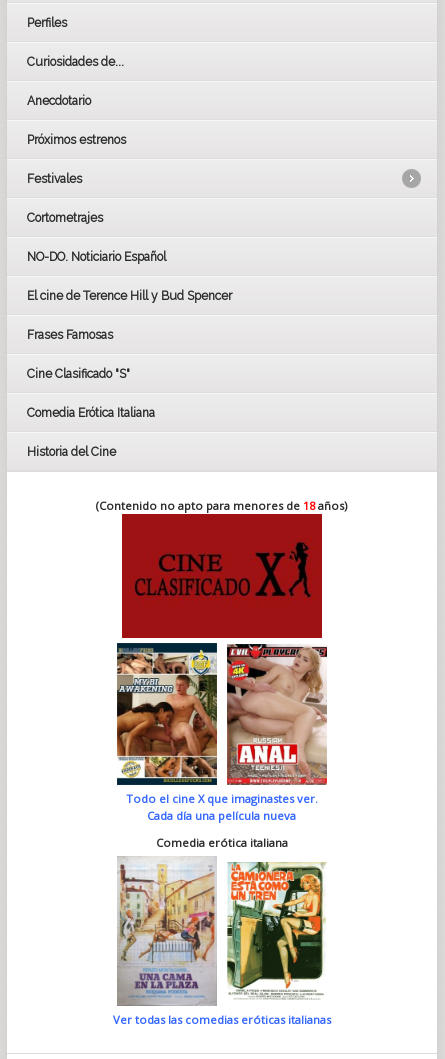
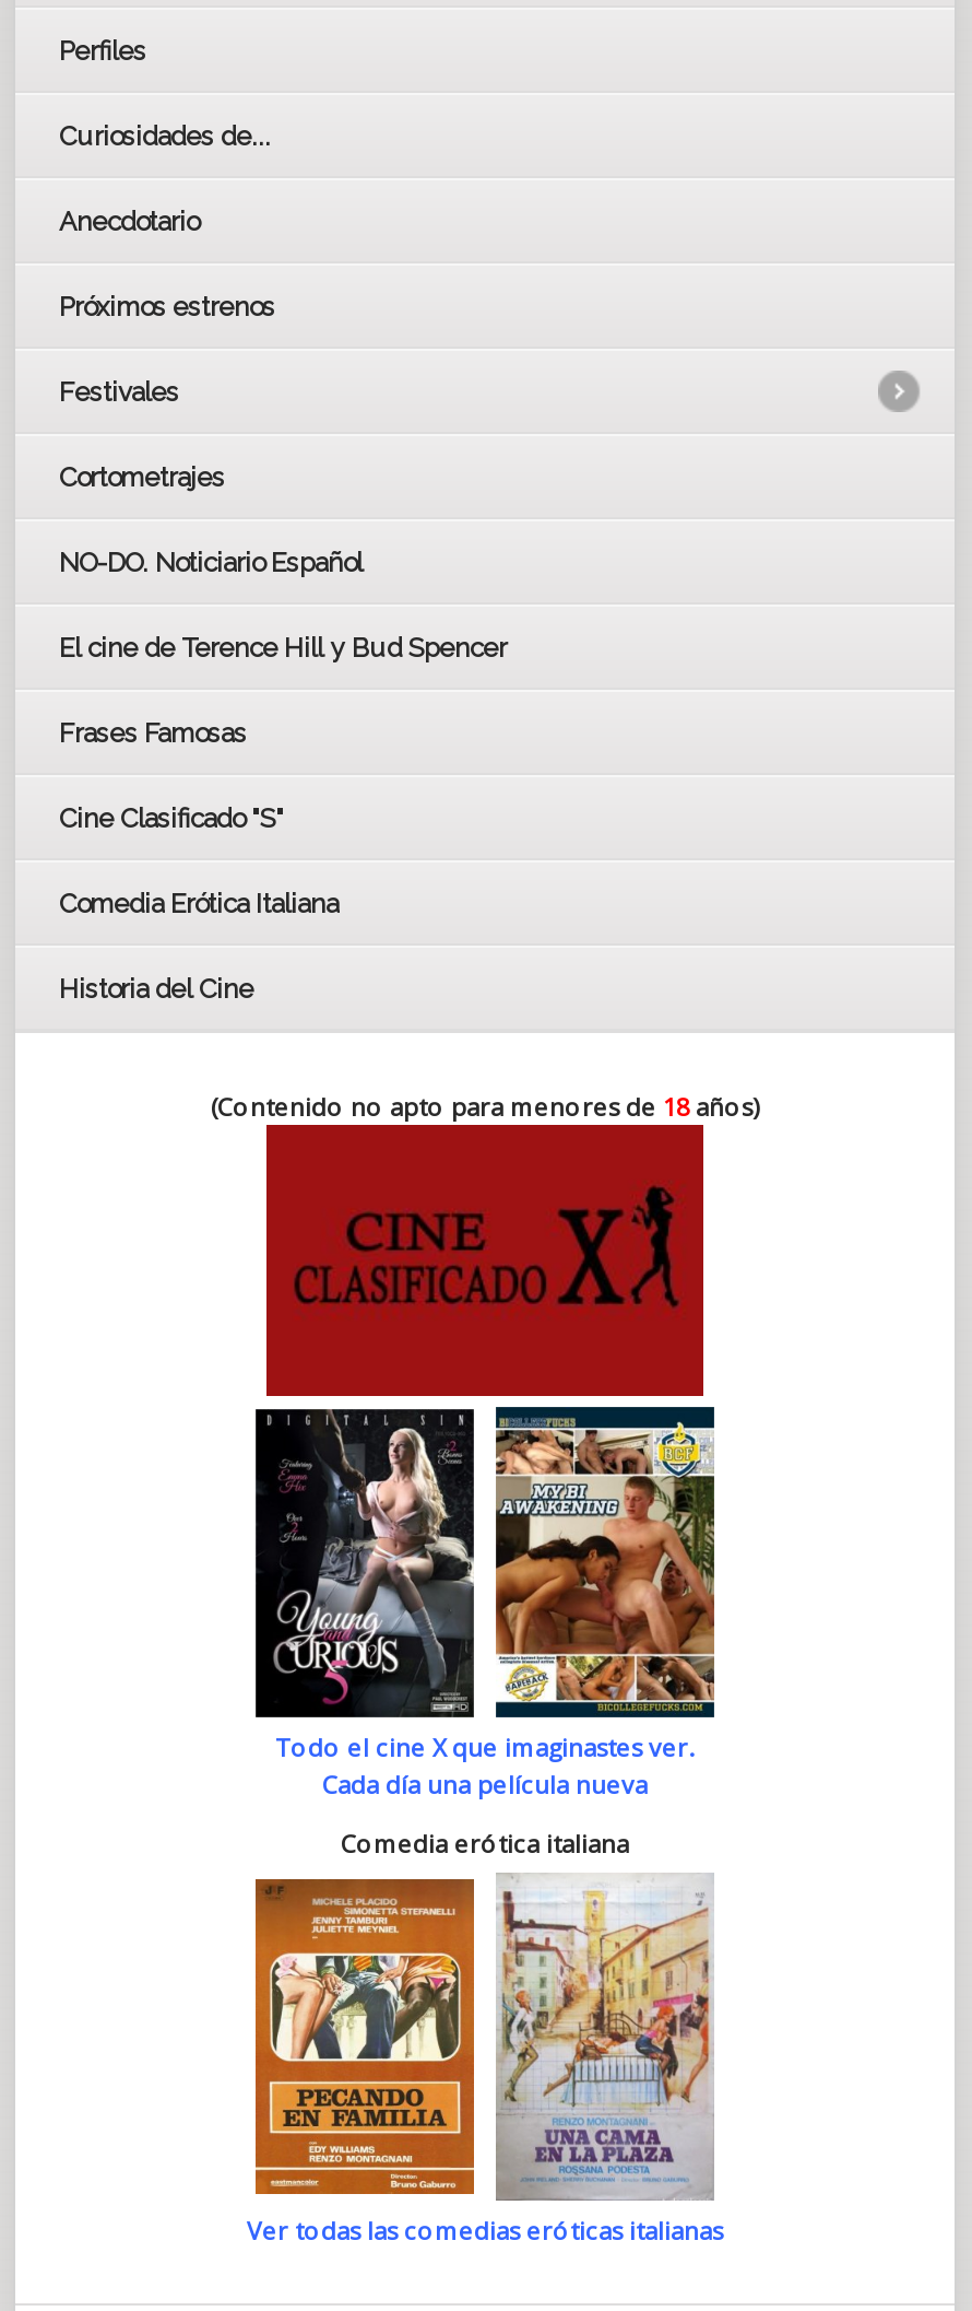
- [image]
+ [image]

- [image]
+ [image]

- [image]
+ [image]

- [image]
+ [image]
